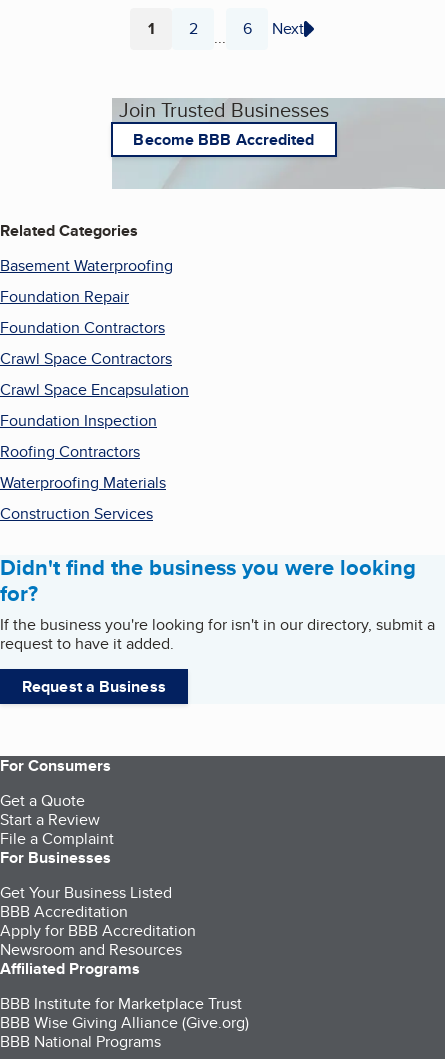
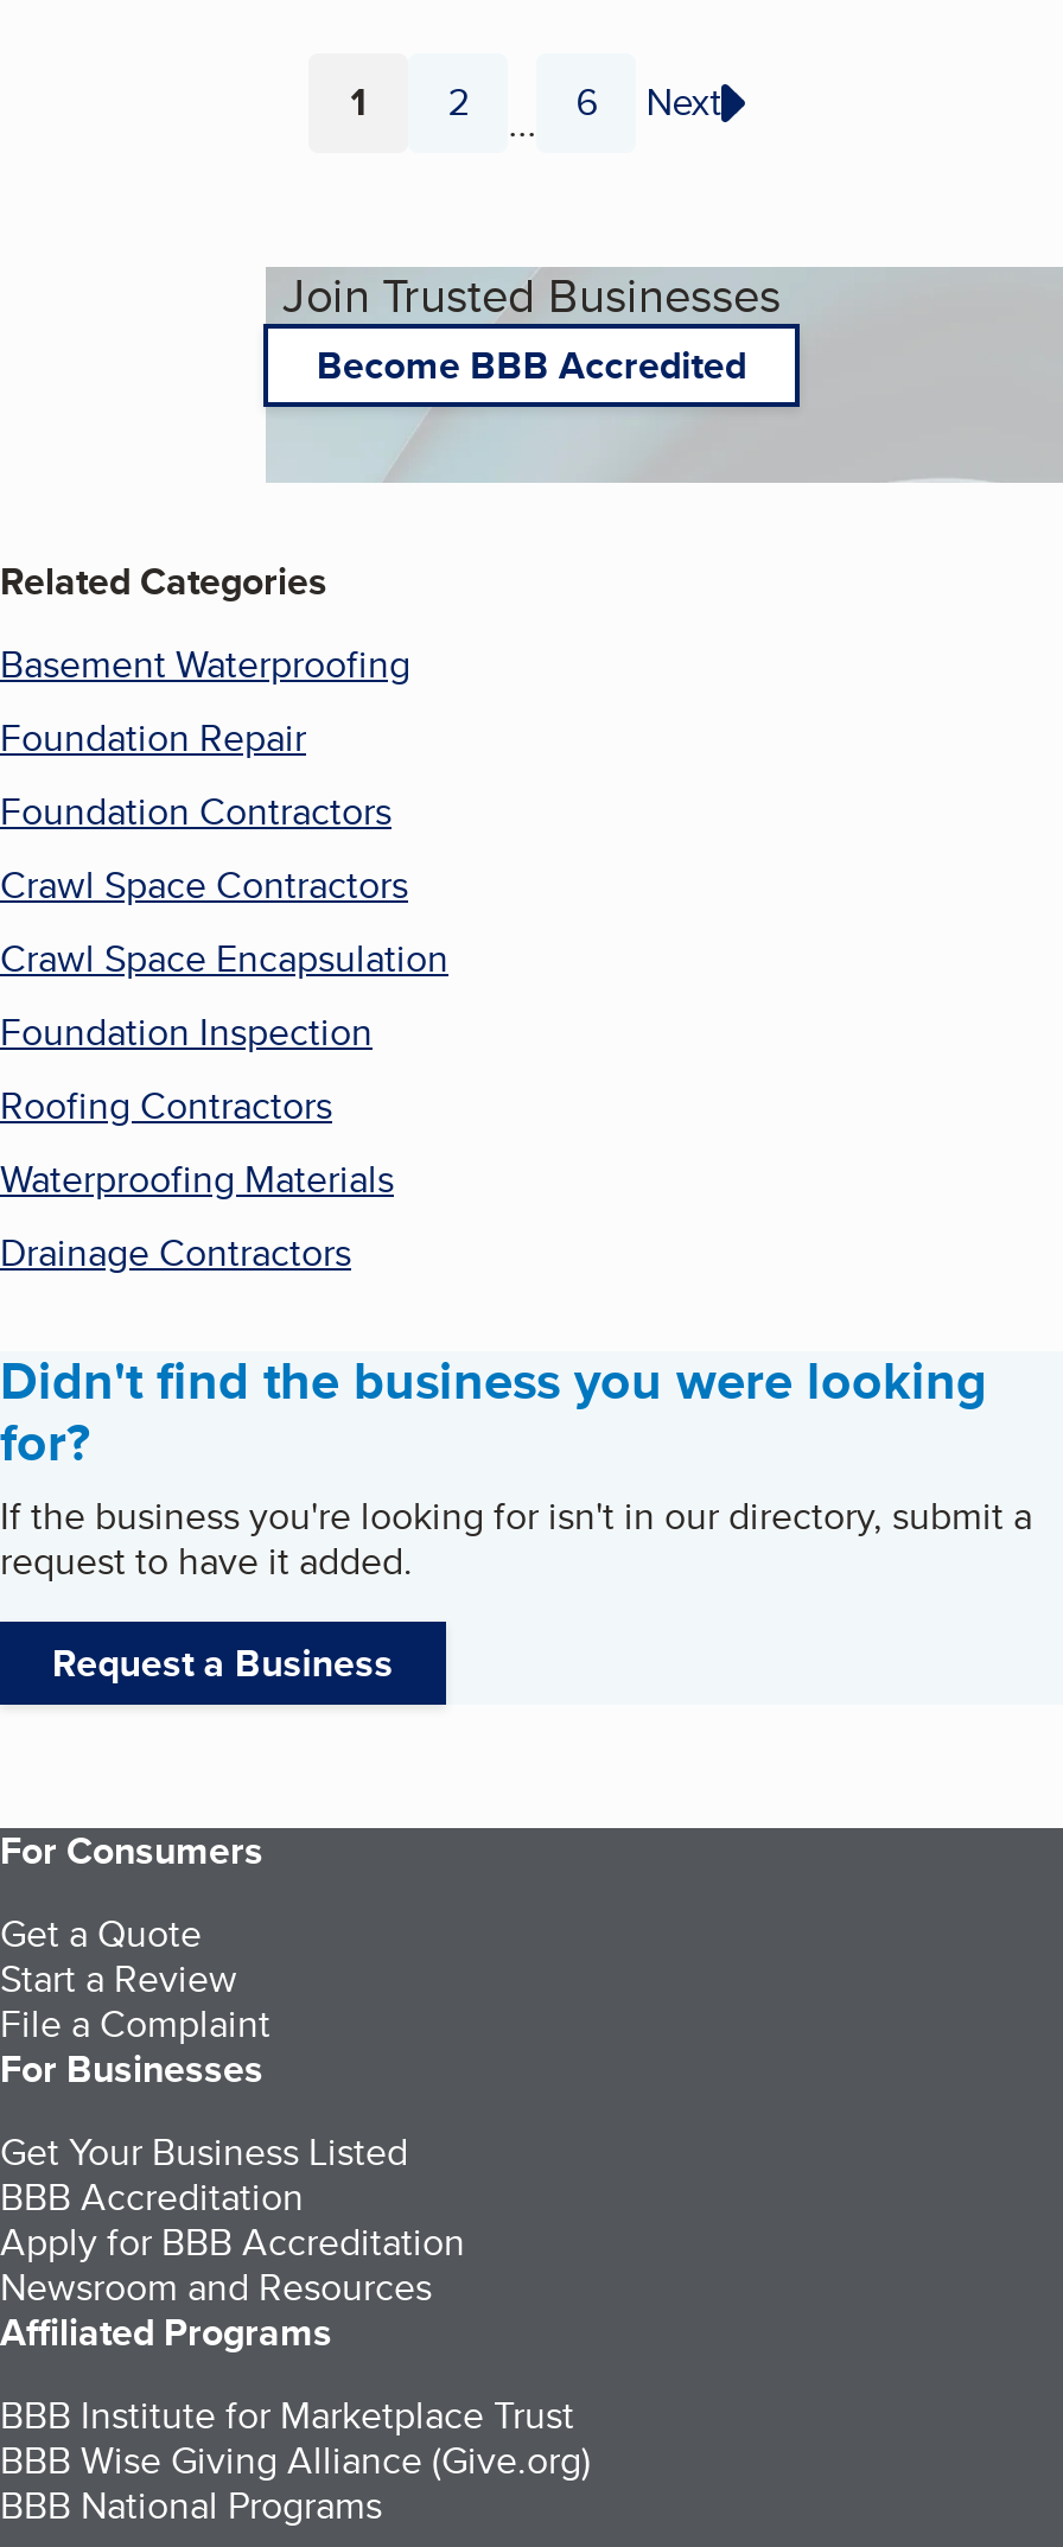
- Construction Services
+ Drainage Contractors
